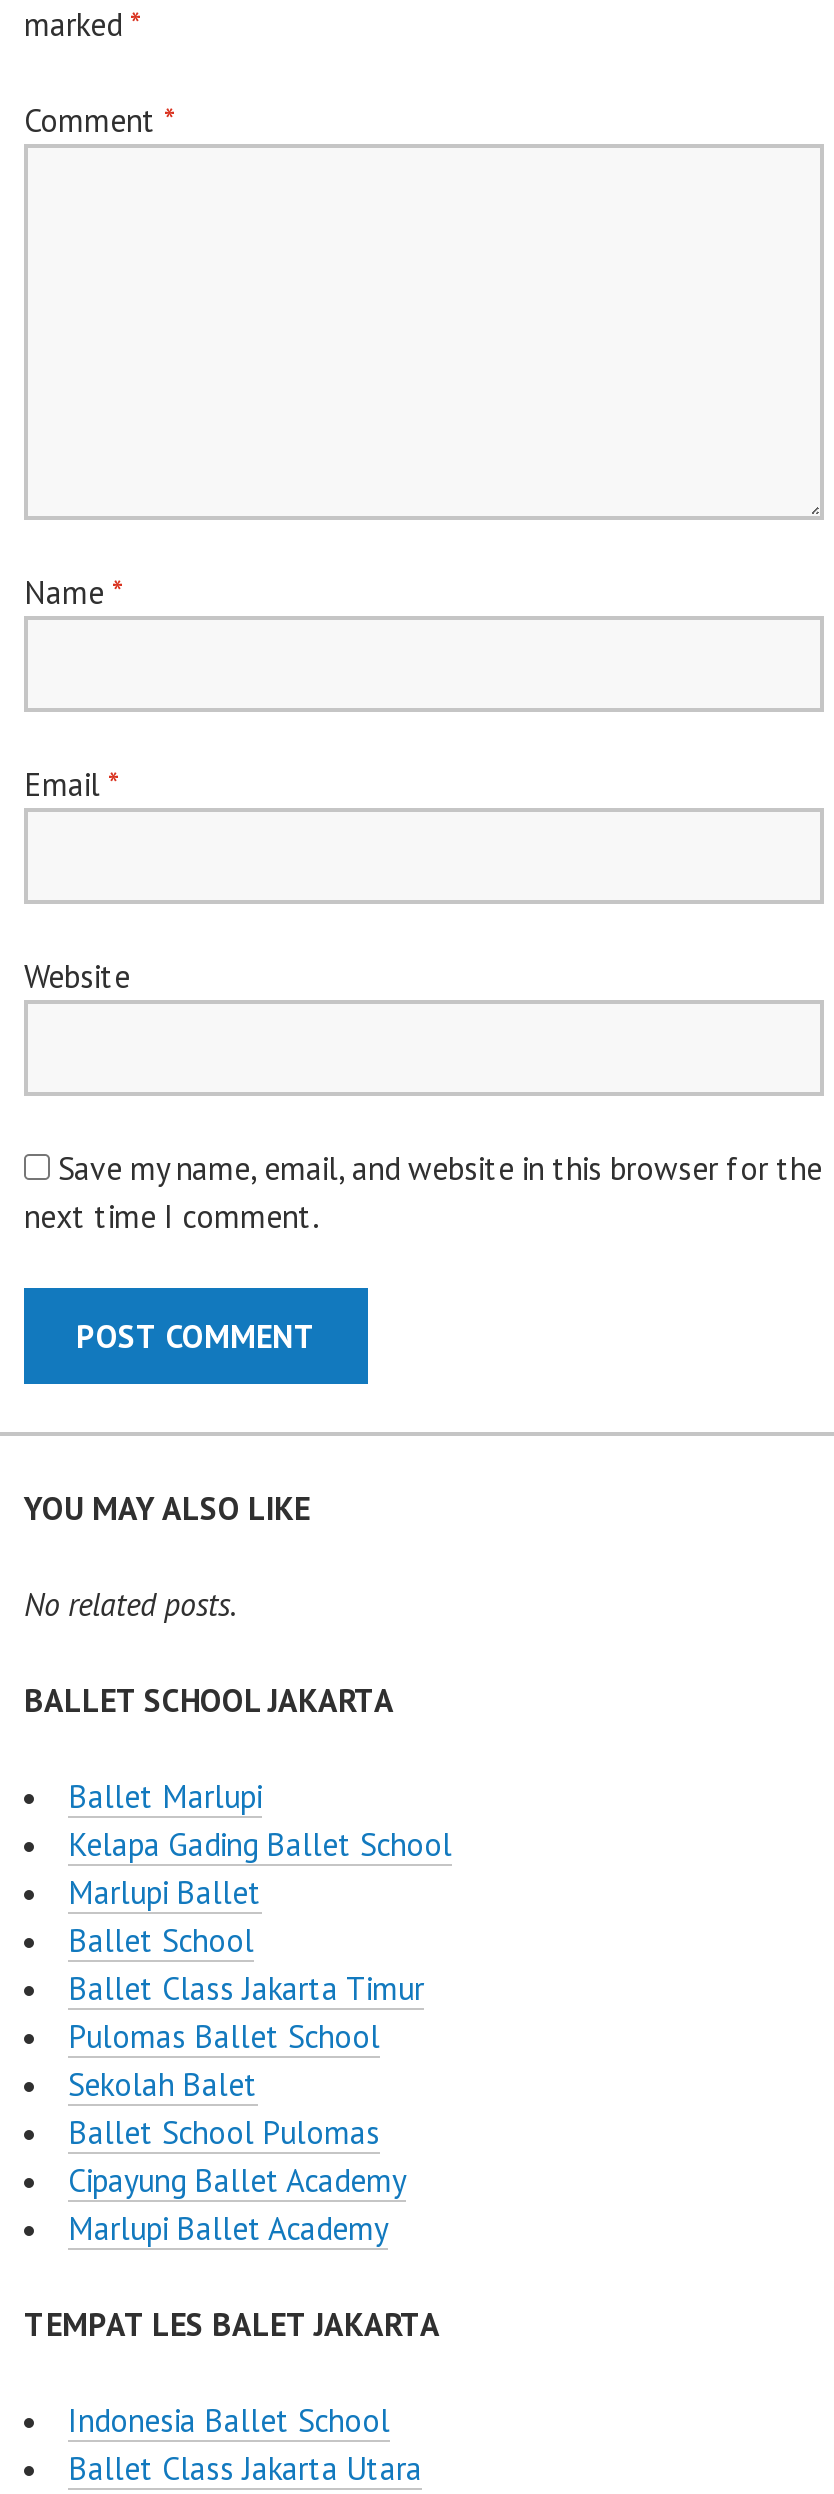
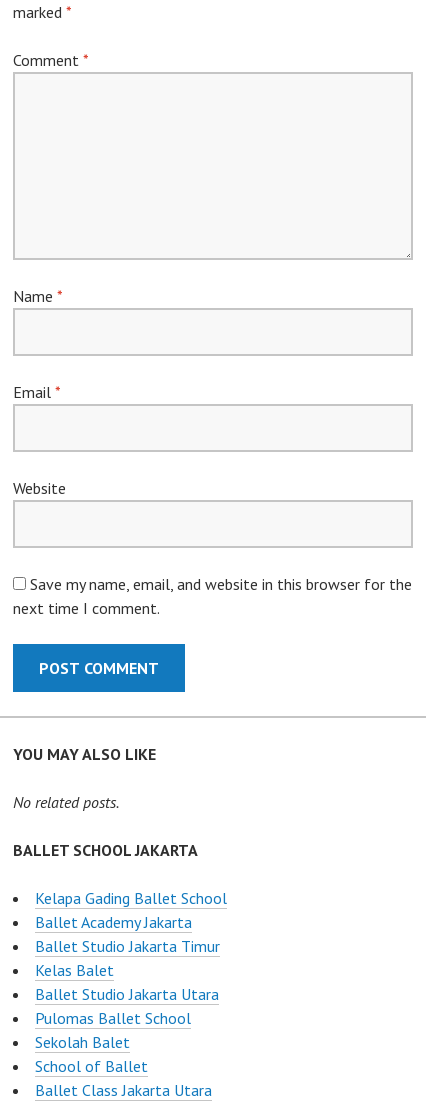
- Ballet Marlupi

- Marlupi Ballet
- Ballet School
- Ballet Class Jakarta Timur
+ Ballet Academy Jakarta
+ Ballet Studio Jakarta Timur
+ Kelas Balet
+ Ballet Studio Jakarta Utara

- Ballet School Pulomas
- Cipayung Ballet Academy
- Marlupi Ballet Academy
- TEMPAT LES BALET JAKARTA
- Indonesia Ballet School
+ School of Ballet
